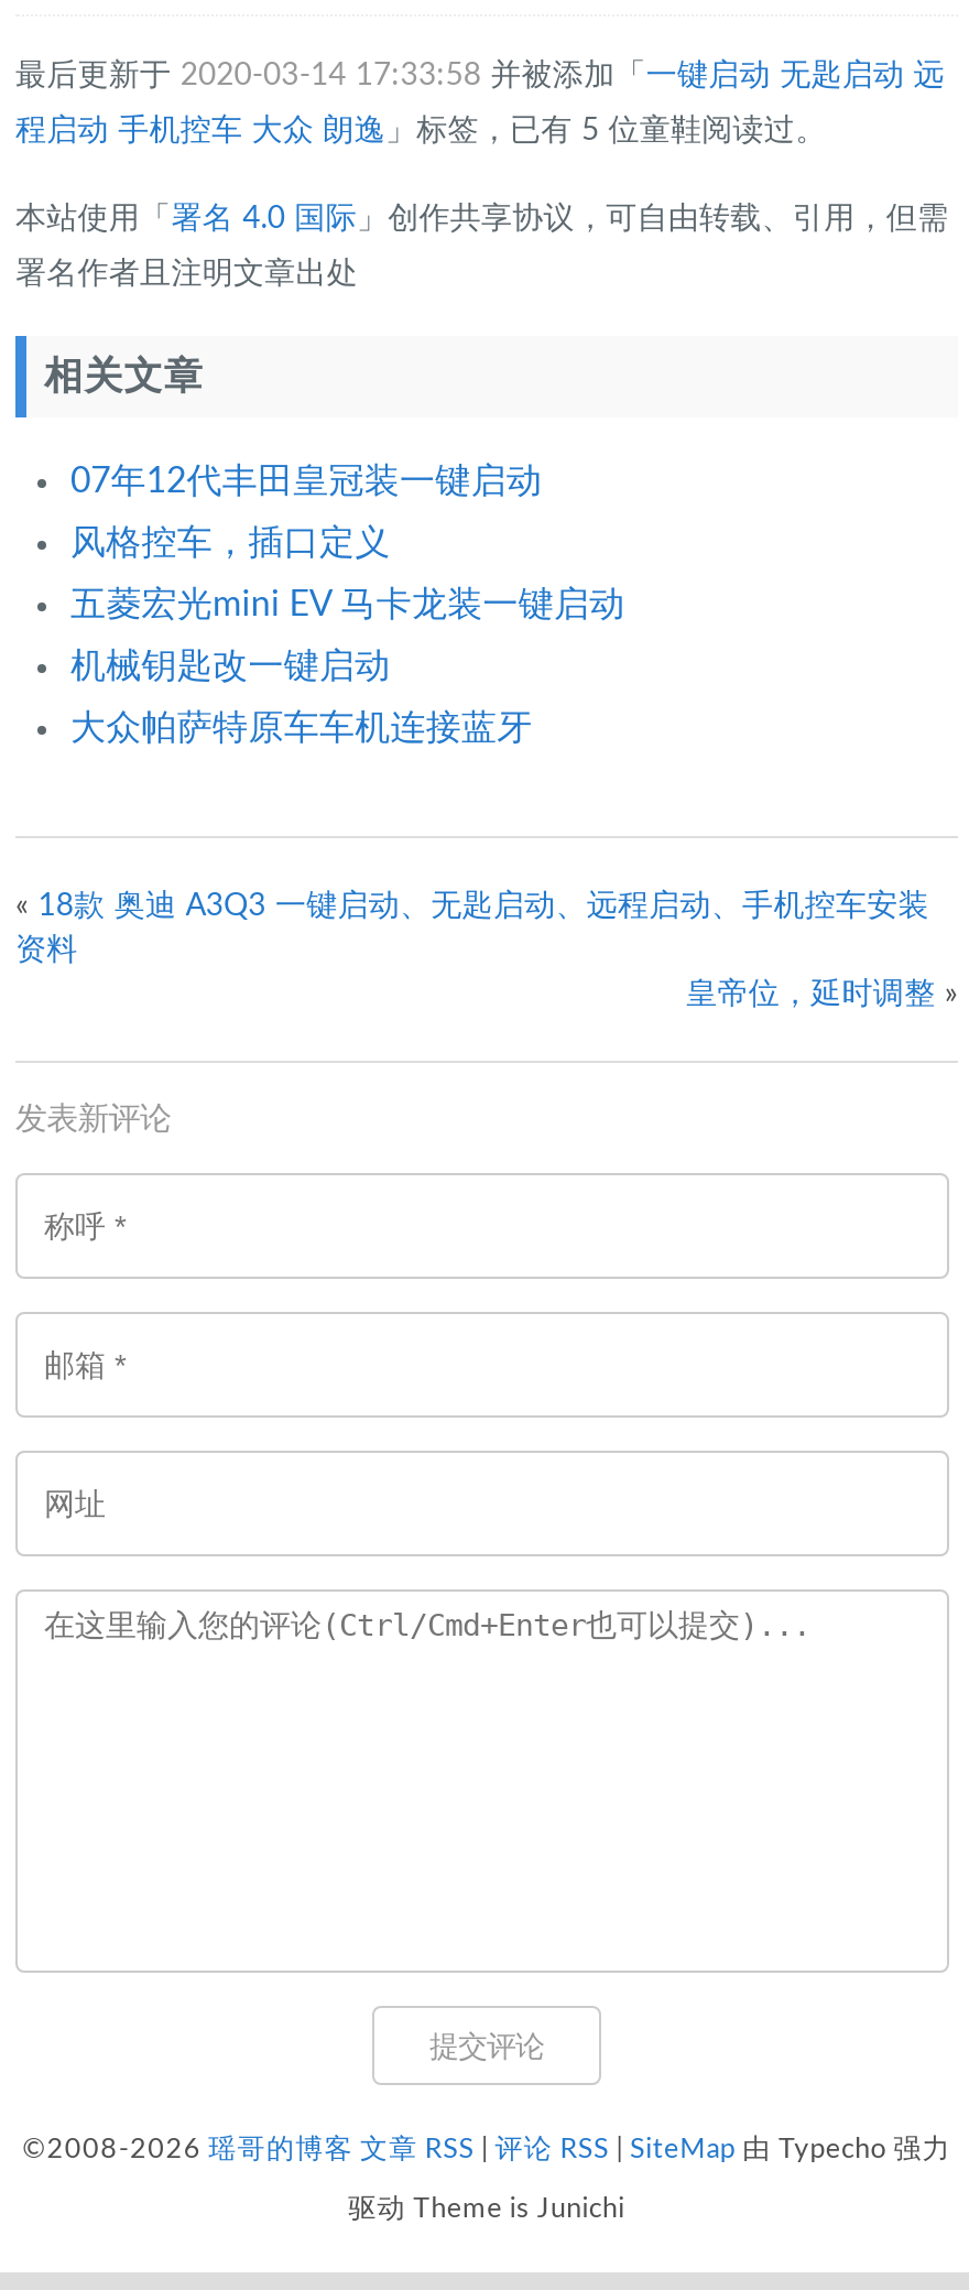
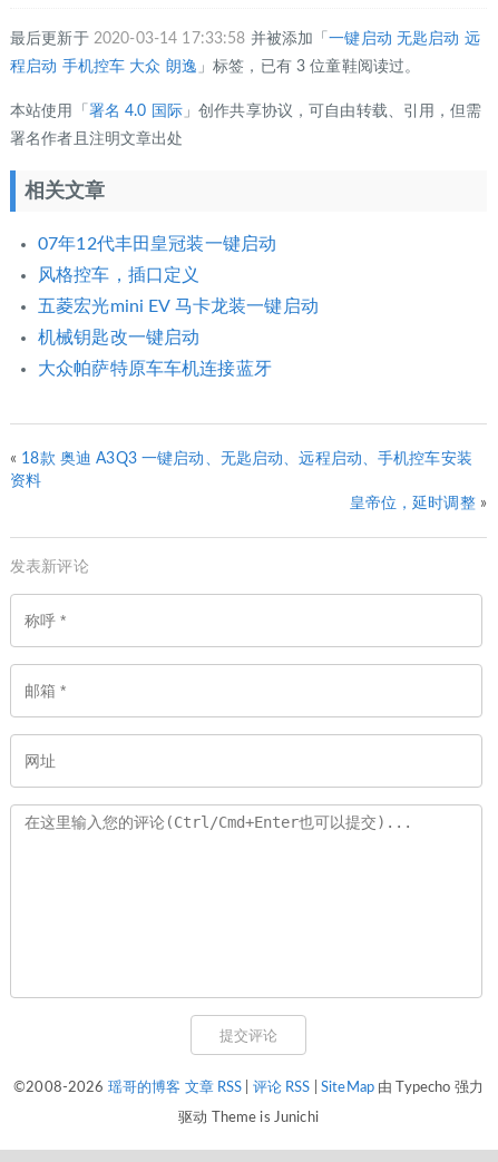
- 程启动 手机控车 大众 朗逸」标签，已有 5 位童鞋阅读过。
+ 程启动 手机控车 大众 朗逸」标签，已有 3 位童鞋阅读过。
